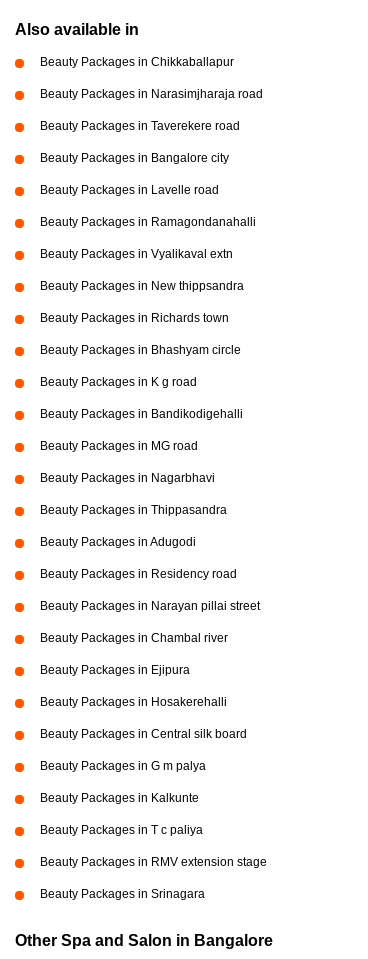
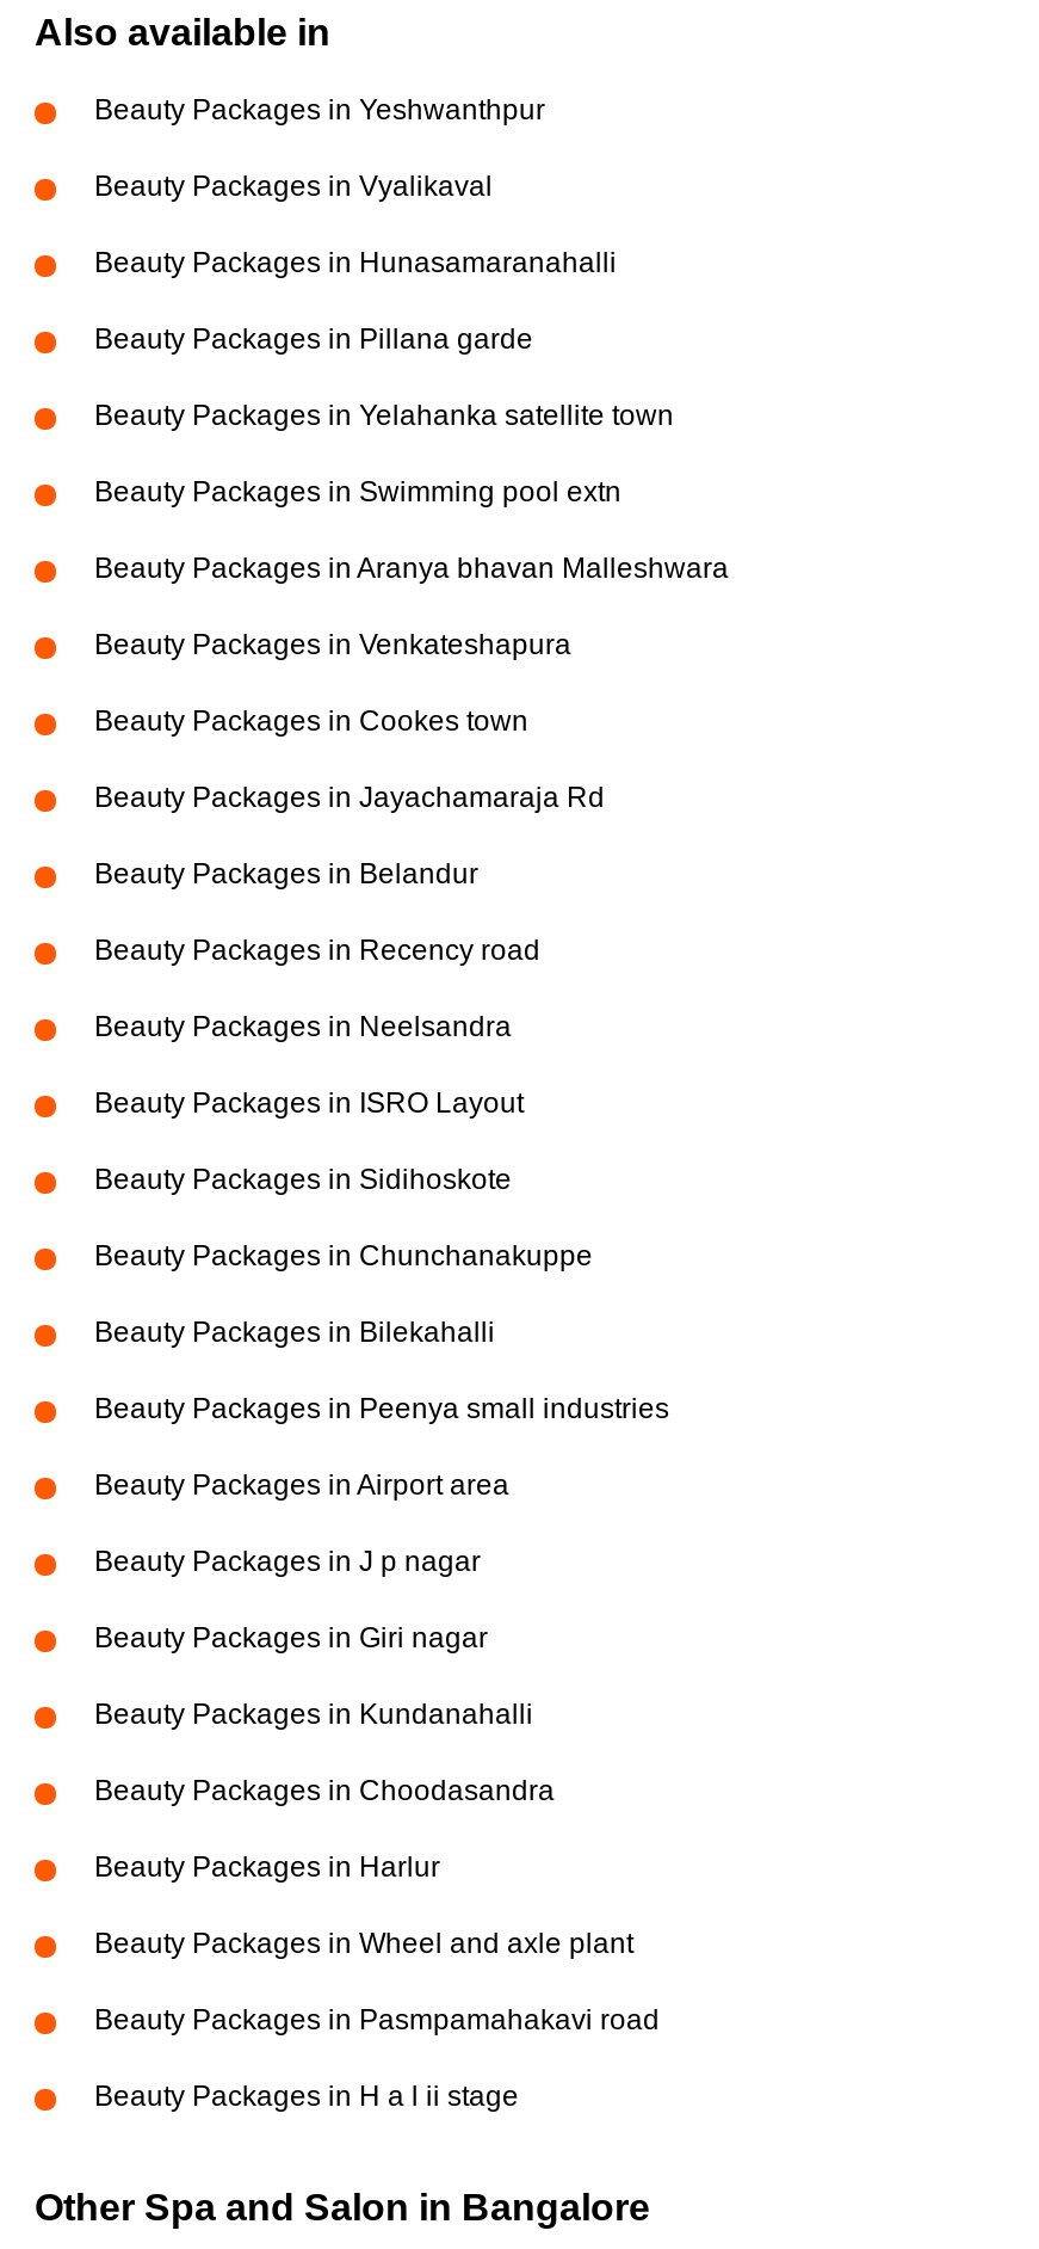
- Beauty Packages in Chikkaballapur
+ Beauty Packages in Yeshwanthpur

- Beauty Packages in Narasimjharaja road
+ Beauty Packages in Vyalikaval

- Beauty Packages in Taverekere road
+ Beauty Packages in Hunasamaranahalli

- Beauty Packages in Bangalore city
+ Beauty Packages in Pillana garde

- Beauty Packages in Lavelle road
+ Beauty Packages in Yelahanka satellite town

- Beauty Packages in Ramagondanahalli
+ Beauty Packages in Swimming pool extn

- Beauty Packages in Vyalikaval extn
+ Beauty Packages in Aranya bhavan Malleshwara

- Beauty Packages in New thippsandra
+ Beauty Packages in Venkateshapura

- Beauty Packages in Richards town
+ Beauty Packages in Cookes town

- Beauty Packages in Bhashyam circle
+ Beauty Packages in Jayachamaraja Rd

- Beauty Packages in K g road
+ Beauty Packages in Belandur

- Beauty Packages in Bandikodigehalli
+ Beauty Packages in Recency road

- Beauty Packages in MG road
+ Beauty Packages in Neelsandra

- Beauty Packages in Nagarbhavi
+ Beauty Packages in ISRO Layout

- Beauty Packages in Thippasandra
+ Beauty Packages in Sidihoskote

- Beauty Packages in Adugodi
+ Beauty Packages in Chunchanakuppe

- Beauty Packages in Residency road
+ Beauty Packages in Bilekahalli

- Beauty Packages in Narayan pillai street
+ Beauty Packages in Peenya small industries

- Beauty Packages in Chambal river
+ Beauty Packages in Airport area

- Beauty Packages in Ejipura
+ Beauty Packages in J p nagar

- Beauty Packages in Hosakerehalli
+ Beauty Packages in Giri nagar

- Beauty Packages in Central silk board
+ Beauty Packages in Kundanahalli

- Beauty Packages in G m palya
+ Beauty Packages in Choodasandra

- Beauty Packages in Kalkunte
+ Beauty Packages in Harlur

- Beauty Packages in T c paliya
+ Beauty Packages in Wheel and axle plant

- Beauty Packages in RMV extension stage
+ Beauty Packages in Pasmpamahakavi road

- Beauty Packages in Srinagara
+ Beauty Packages in H a l ii stage
